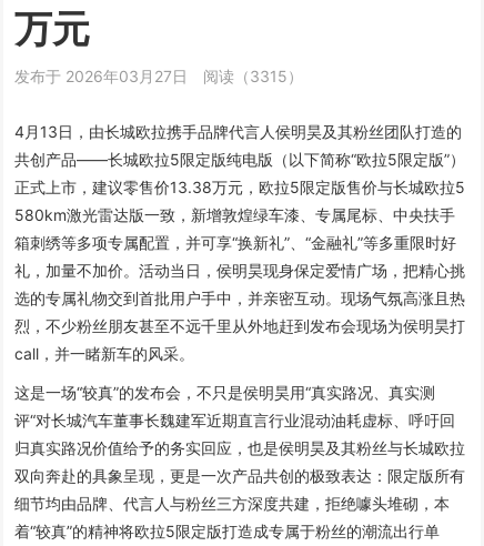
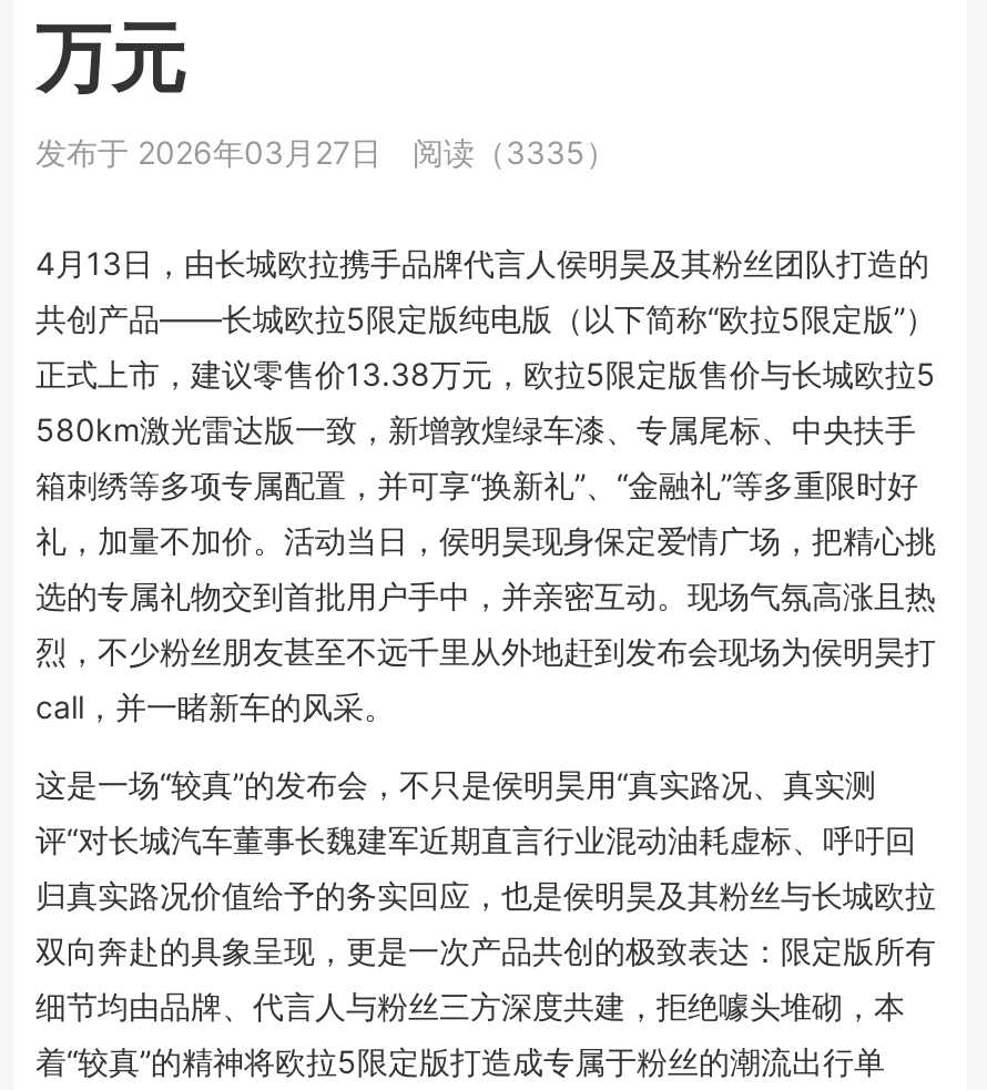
- 发布于 2026年03月27日 阅读（3315）
+ 发布于 2026年03月27日 阅读（3335）
